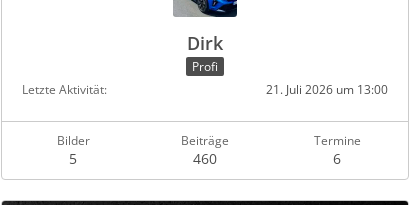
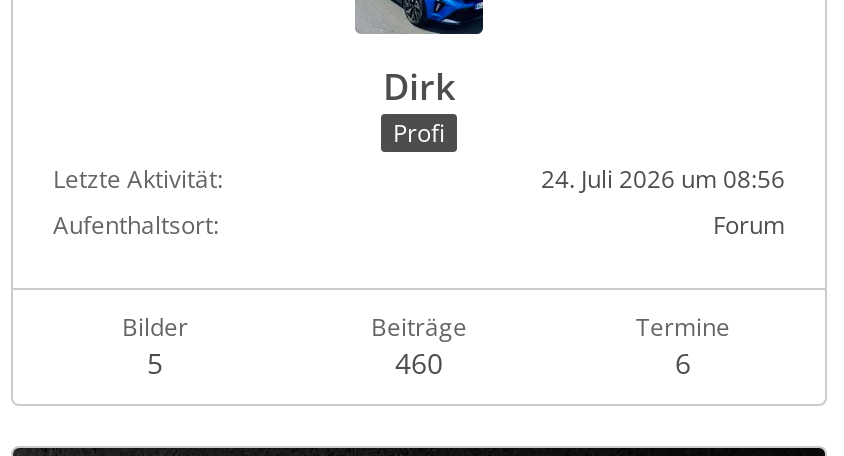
- 21. Juli 2026 um 13:00
+ 24. Juli 2026 um 08:56
+ Aufenthaltsort
+ Forum
